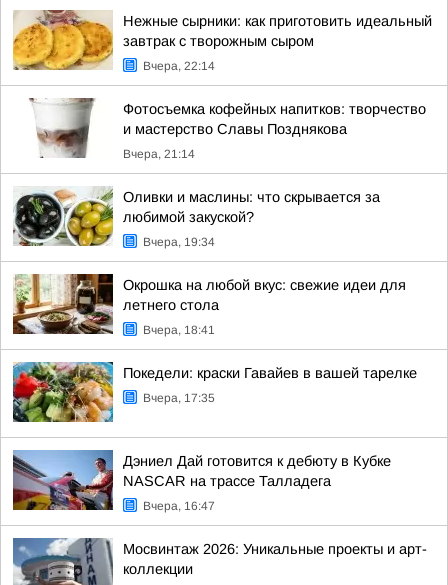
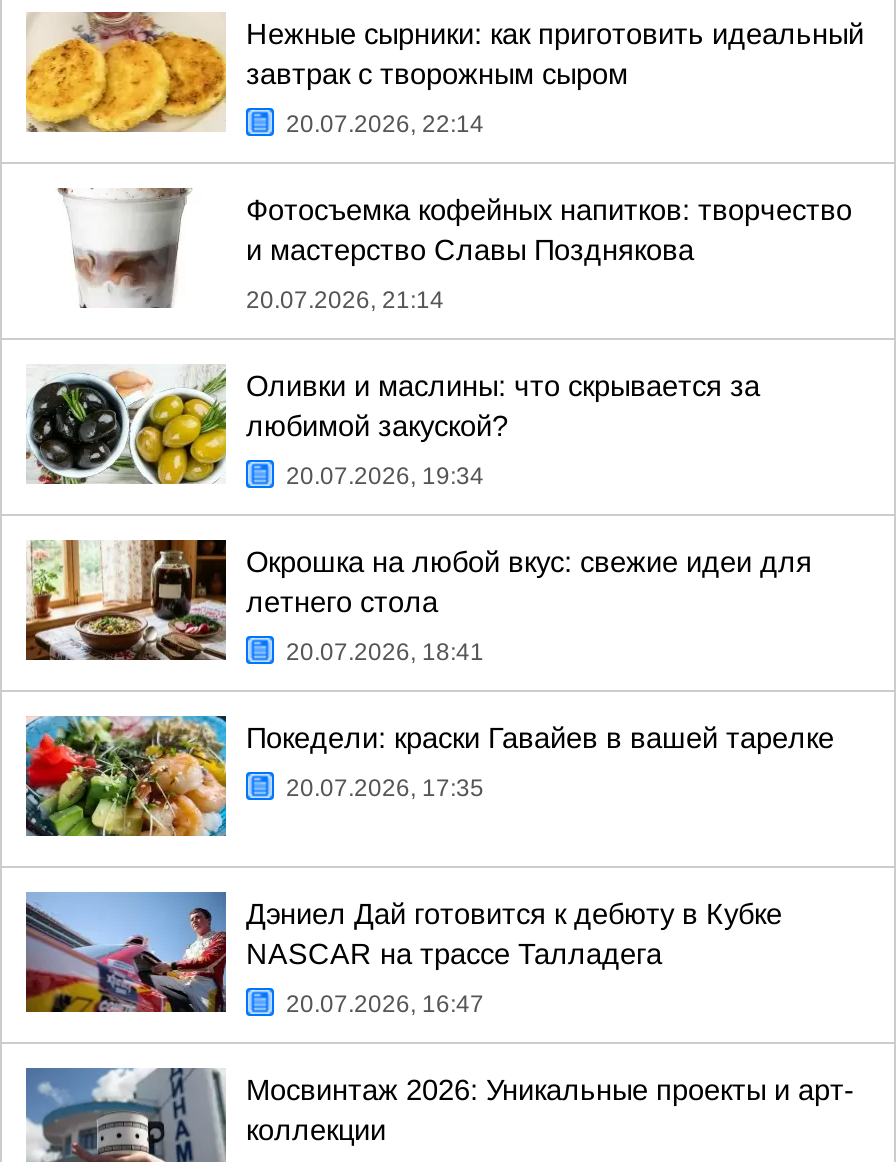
- Вчера, 22:14
+ 20.07.2026, 22:14

- Вчера, 21:14
+ 20.07.2026, 21:14

- Вчера, 19:34
+ 20.07.2026, 19:34

- Вчера, 18:41
+ 20.07.2026, 18:41

- Вчера, 17:35
+ 20.07.2026, 17:35

- Вчера, 16:47
+ 20.07.2026, 16:47
